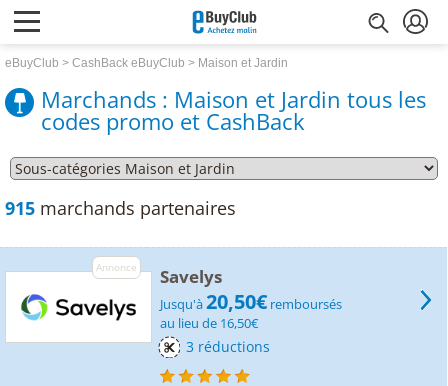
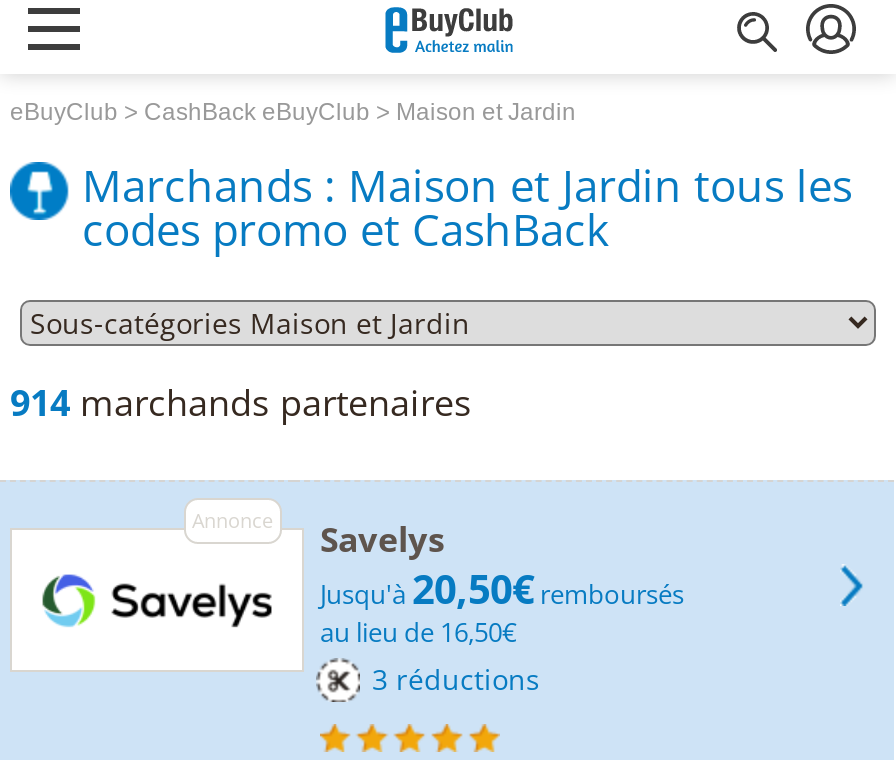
- 915 marchands partenaires
+ 914 marchands partenaires
